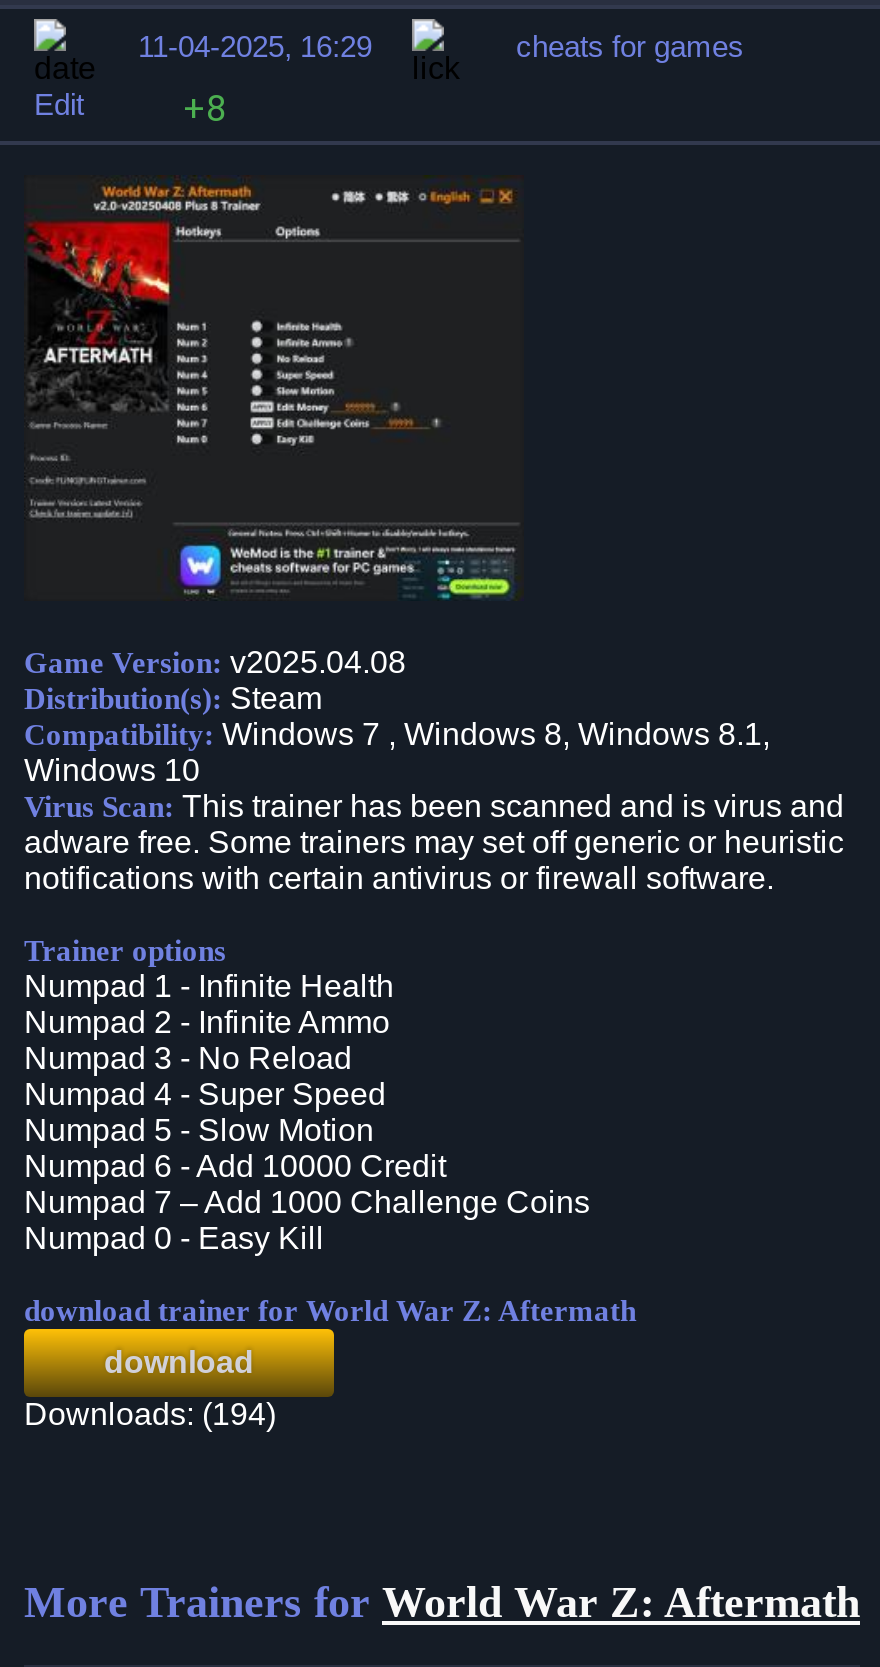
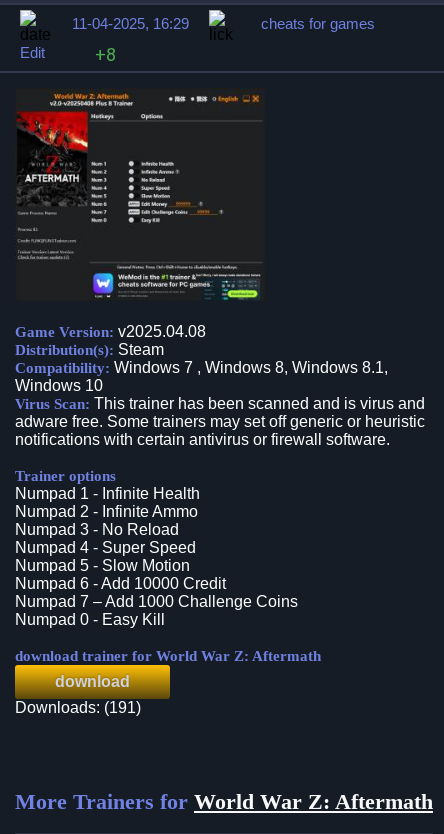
- Downloads: (194)
+ Downloads: (191)
